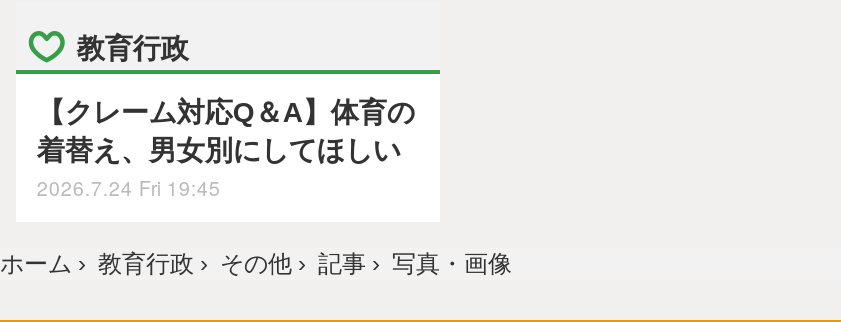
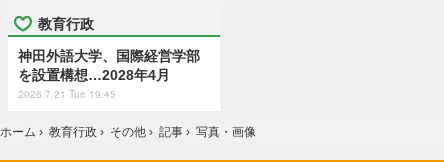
- 【クレーム対応Q＆A】体育の
- 着替え、男女別にしてほしい
- 2026.7.24 Fri 19:45
+ 神田外語大学、国際経営学部
+ を設置構想…2028年4月
+ 2026.7.21 Tue 19:45
